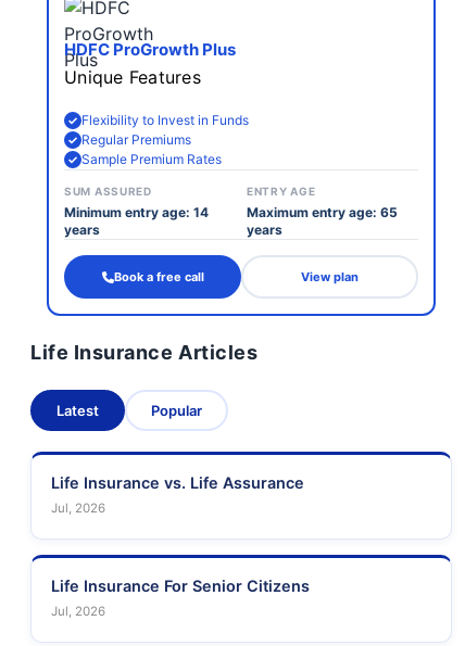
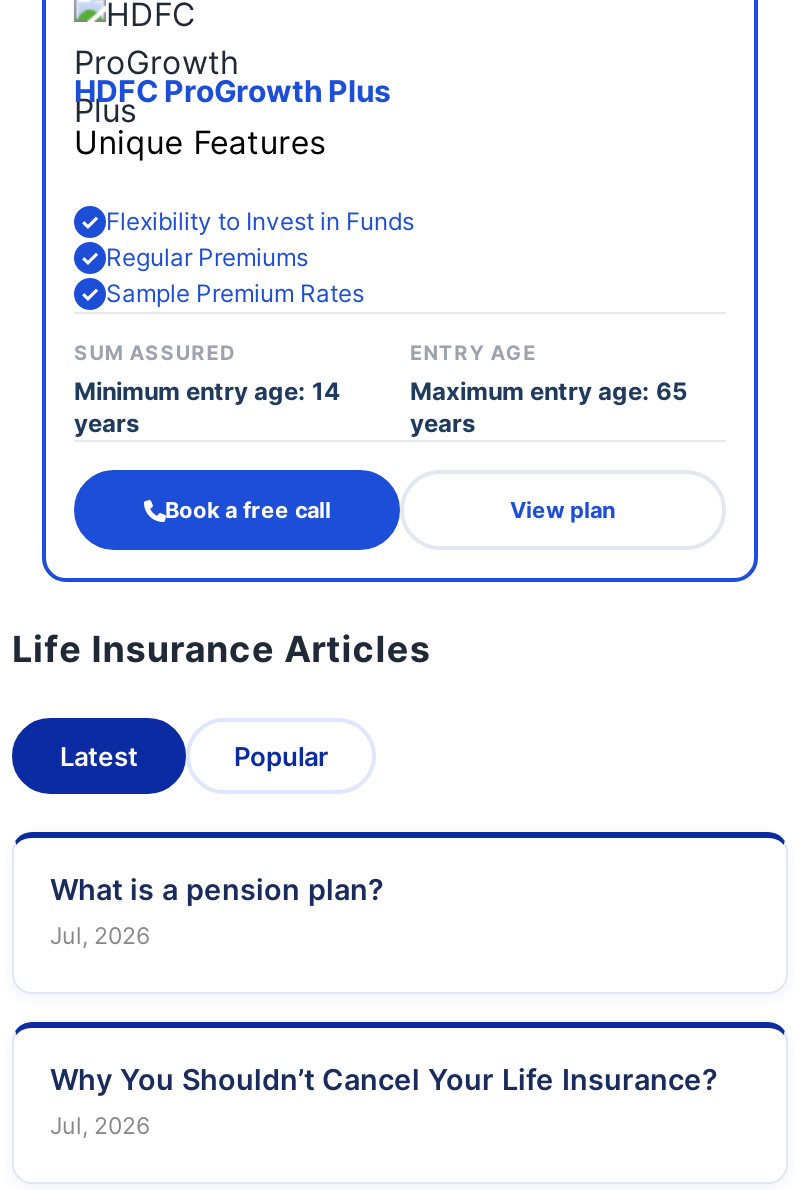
- Life Insurance vs. Life Assurance
+ What is a pension plan?

- Life Insurance For Senior Citizens
+ Why You Shouldn’t Cancel Your Life Insurance?
